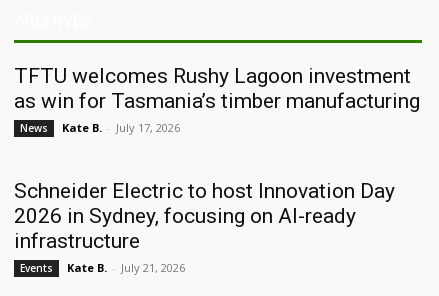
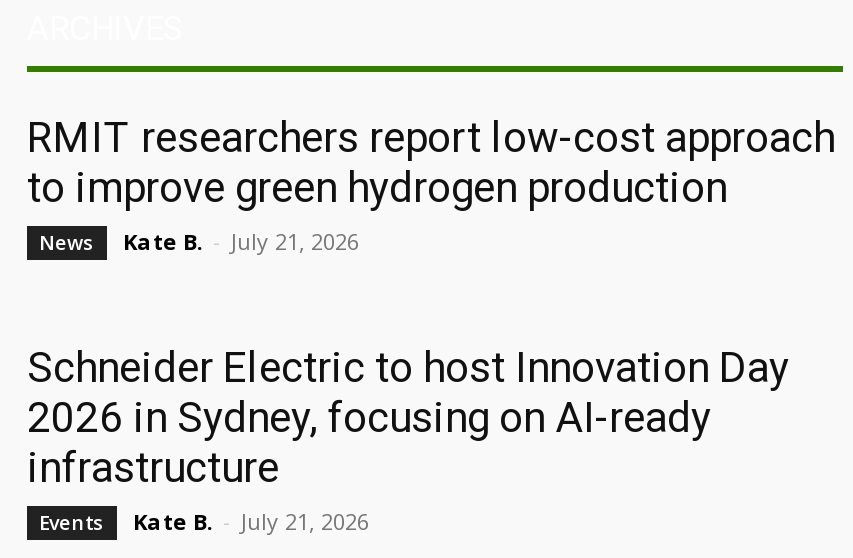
- TFTU welcomes Rushy Lagoon investment
- as win for Tasmania’s timber manufacturing
+ RMIT researchers report low-cost approach
+ to improve green hydrogen production

- News Kate B. - July 17, 2026
+ News Kate B. - July 21, 2026
